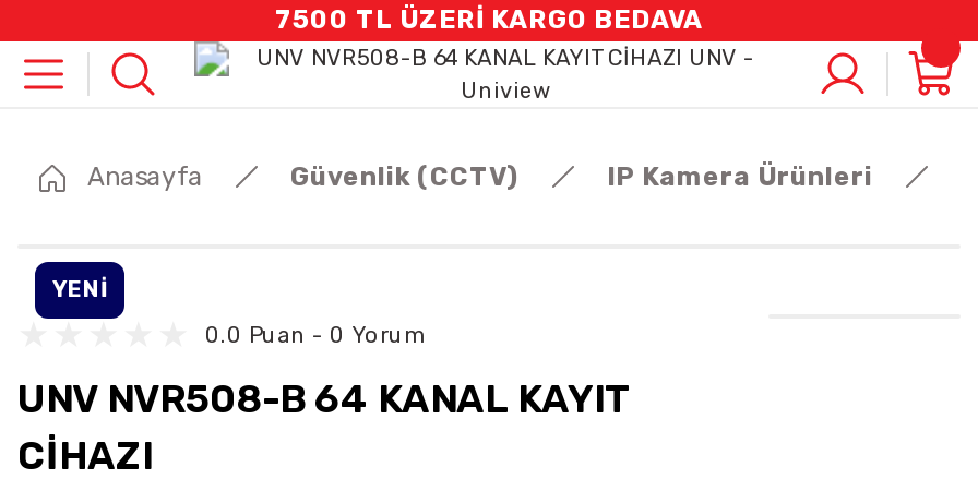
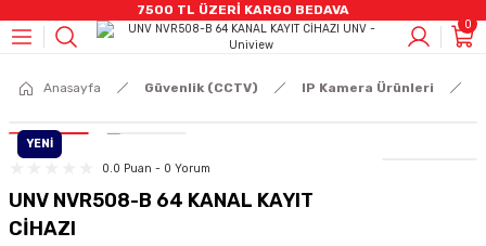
+ 0
